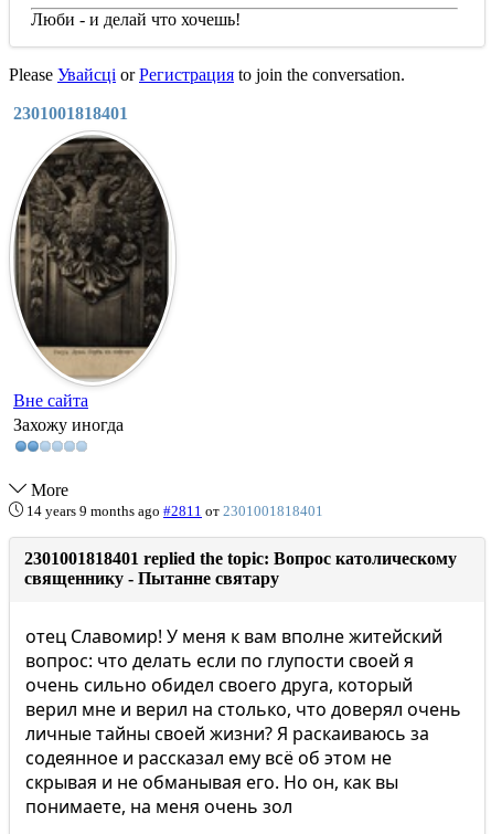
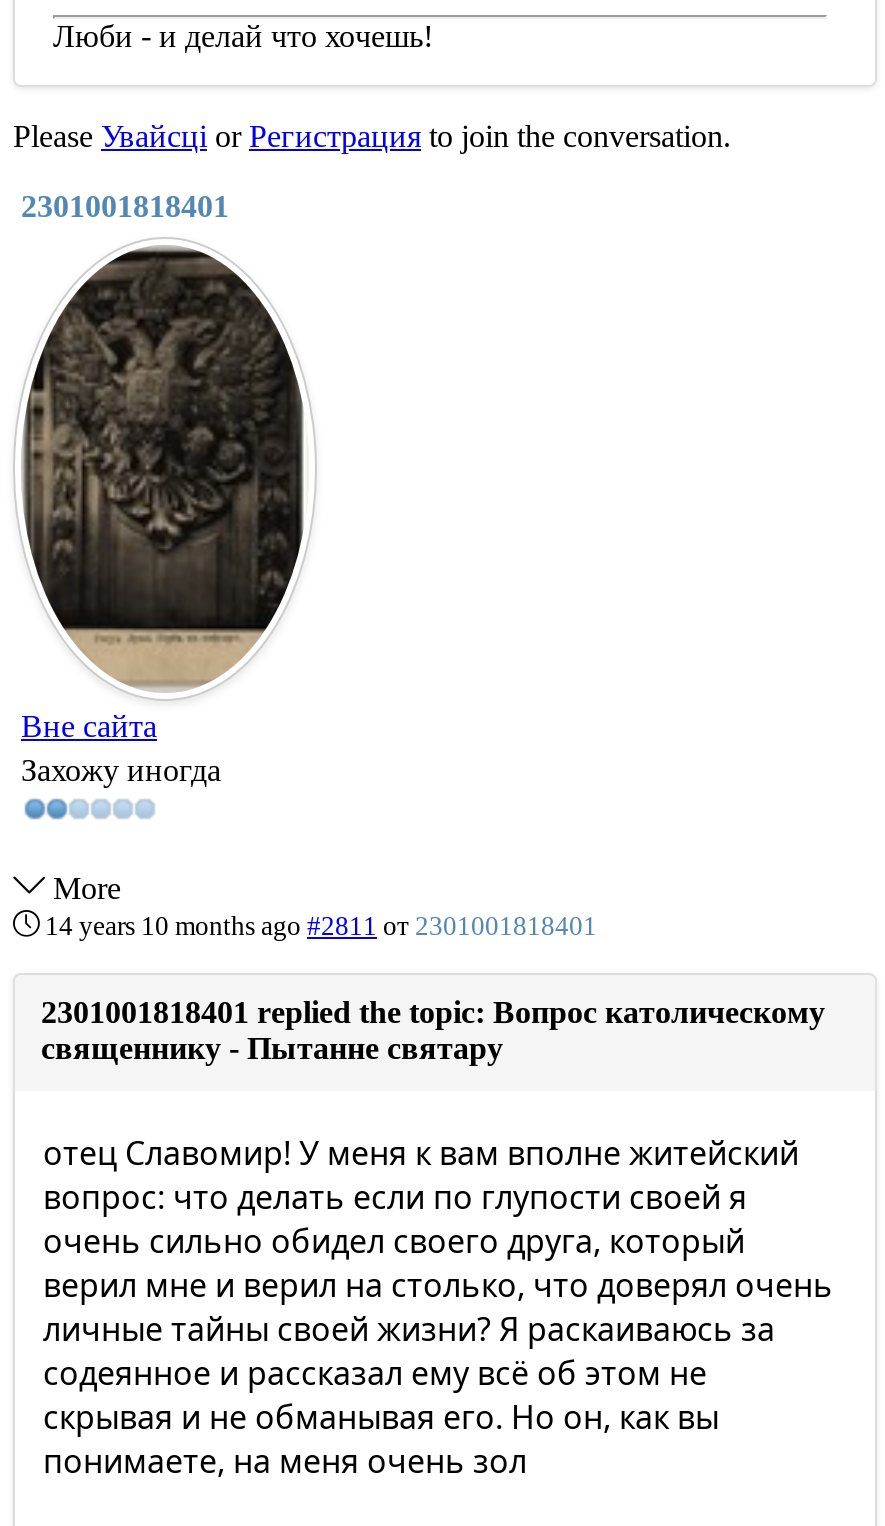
- 14 years 9 months ago #2811 от 2301001818401
+ 14 years 10 months ago #2811 от 2301001818401
